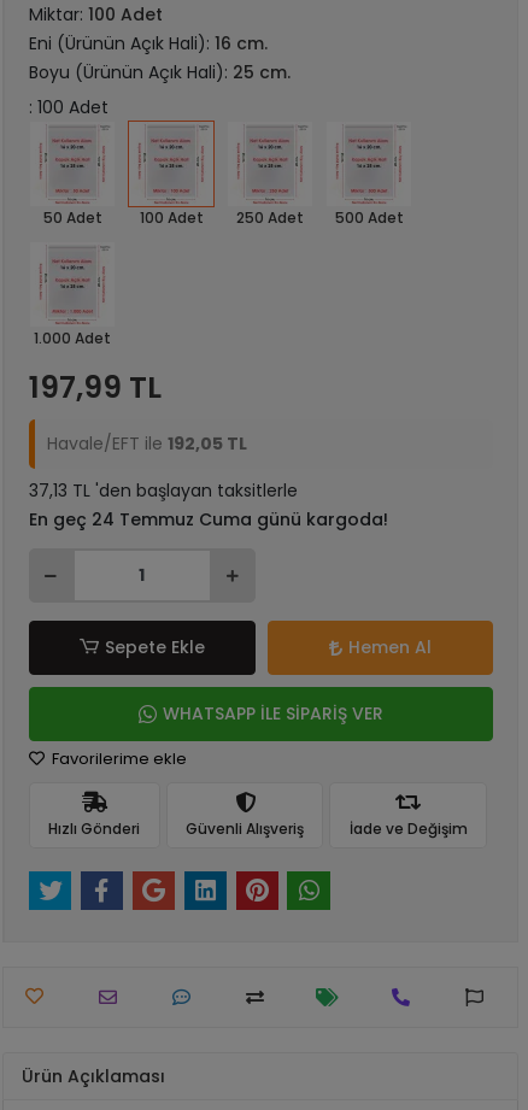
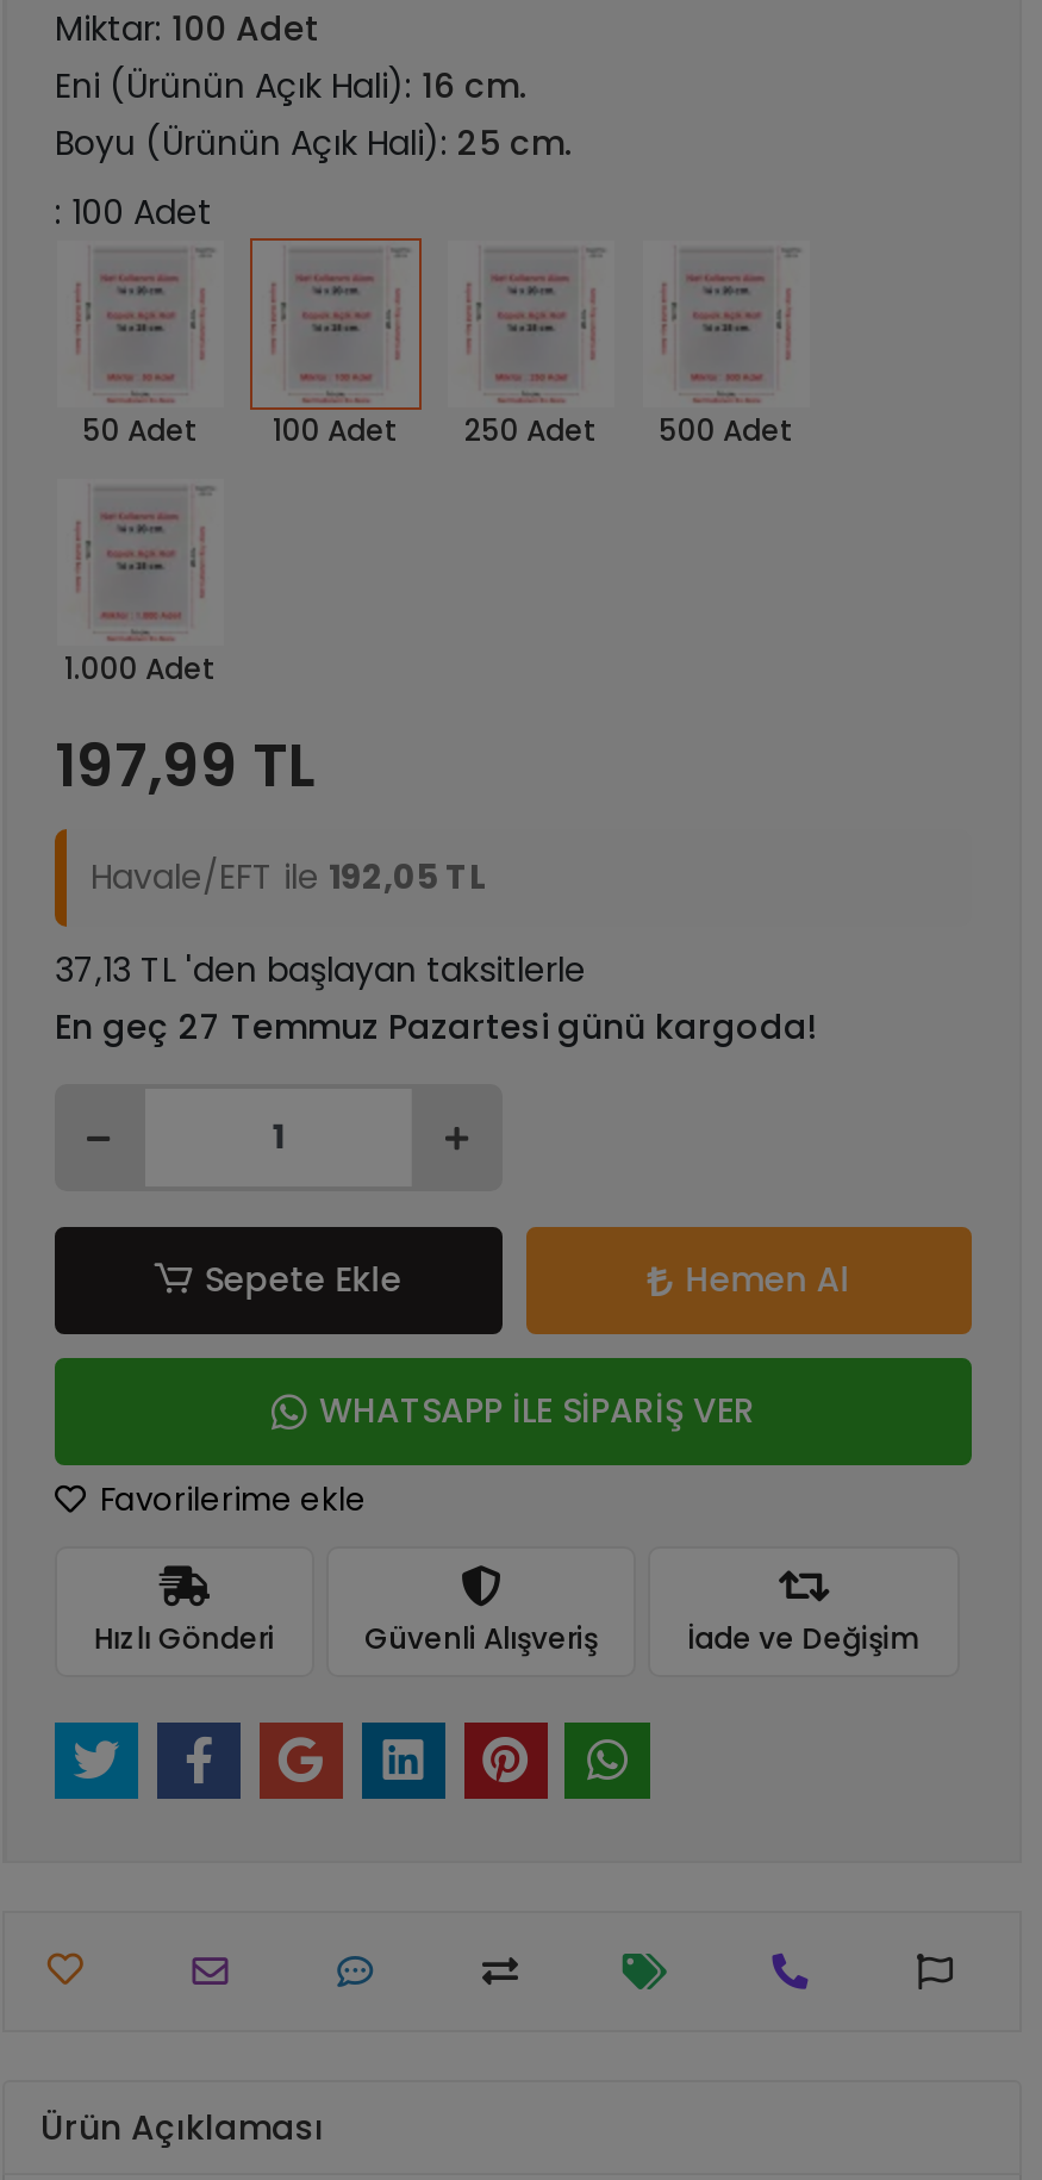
- En geç 24 Temmuz Cuma günü kargoda!
+ En geç 27 Temmuz Pazartesi günü kargoda!
